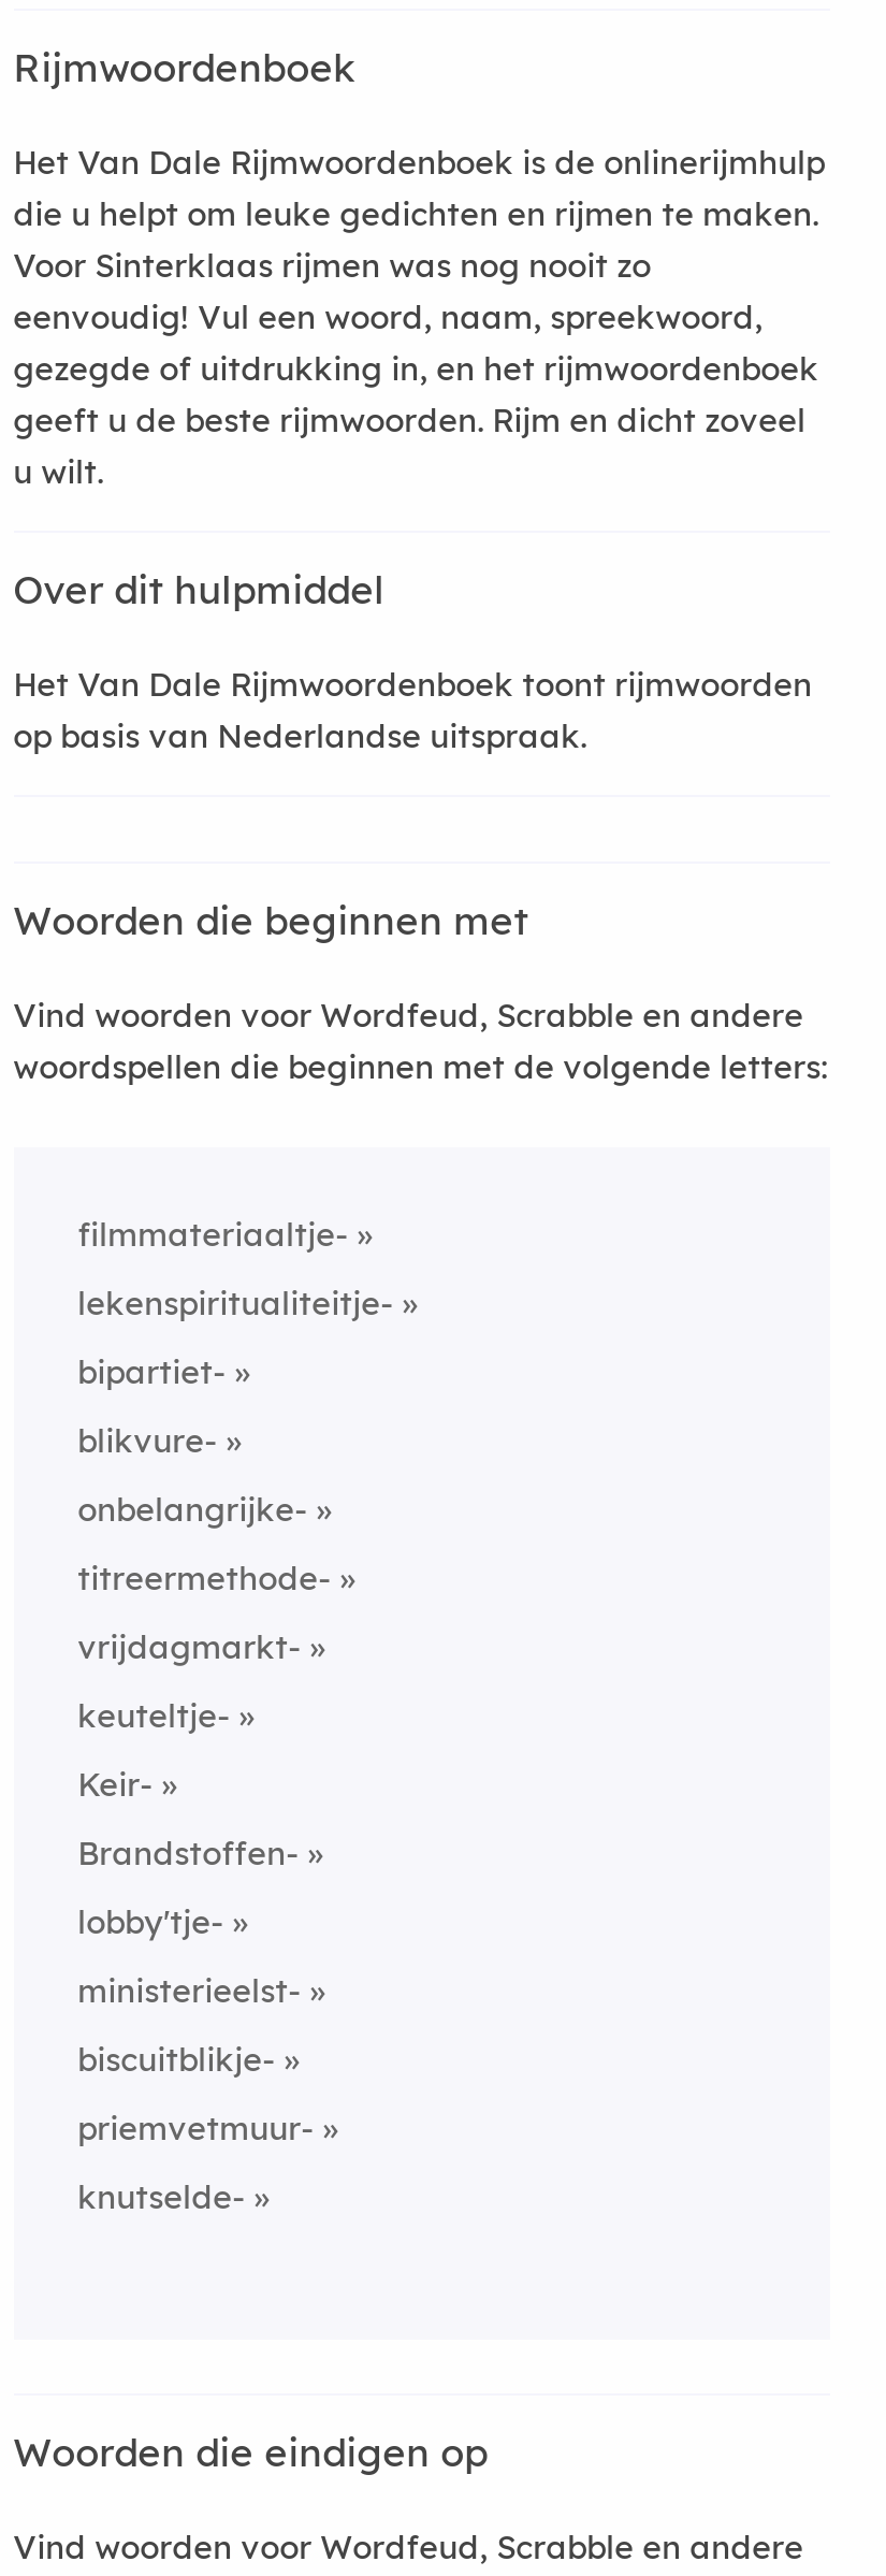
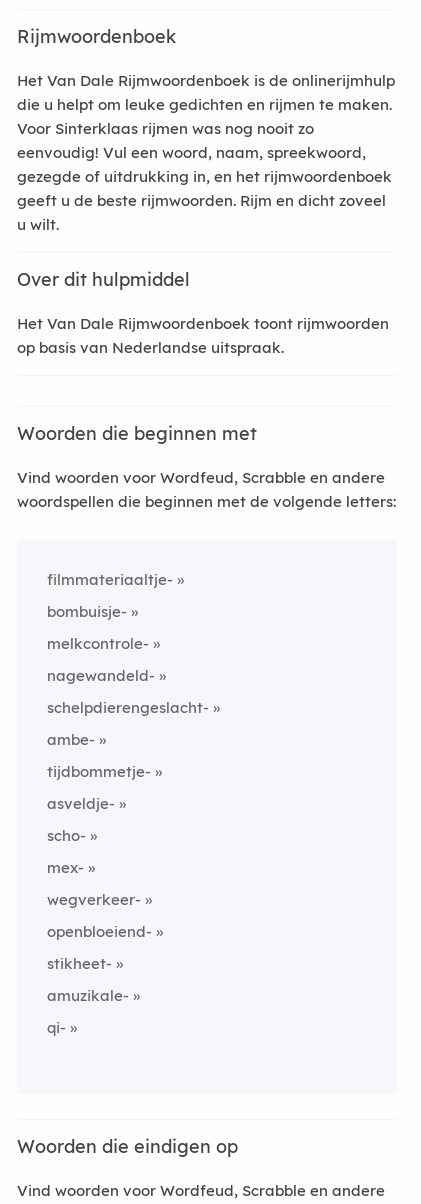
- lekenspiritualiteitje-
+ bombuisje-

- bipartiet-
+ melkcontrole-

- blikvure-
+ nagewandeld-

- onbelangrijke-
+ schelpdierengeslacht-

- titreermethode-
+ ambe-

- vrijdagmarkt-
+ tijdbommetje-

- keuteltje-
+ asveldje-

- Keir-
+ scho-

- Brandstoffen-
+ mex-

- lobby'tje-
+ wegverkeer-

- ministerieelst-
+ openbloeiend-

- biscuitblikje-
+ stikheet-

- priemvetmuur-
+ amuzikale-

- knutselde-
+ qi-
